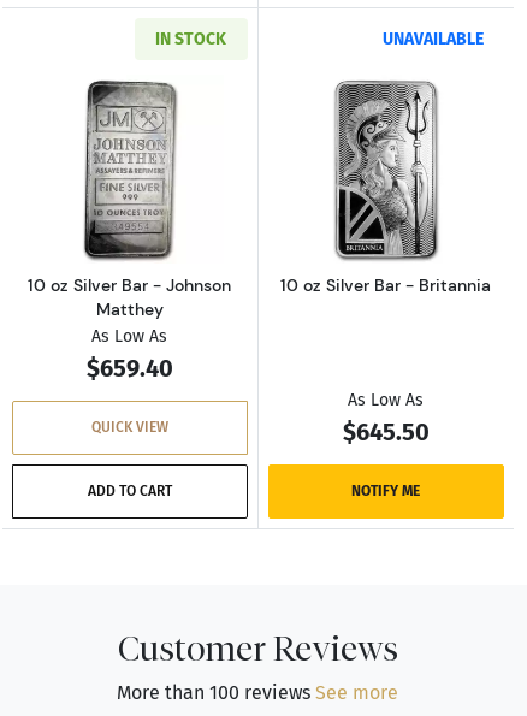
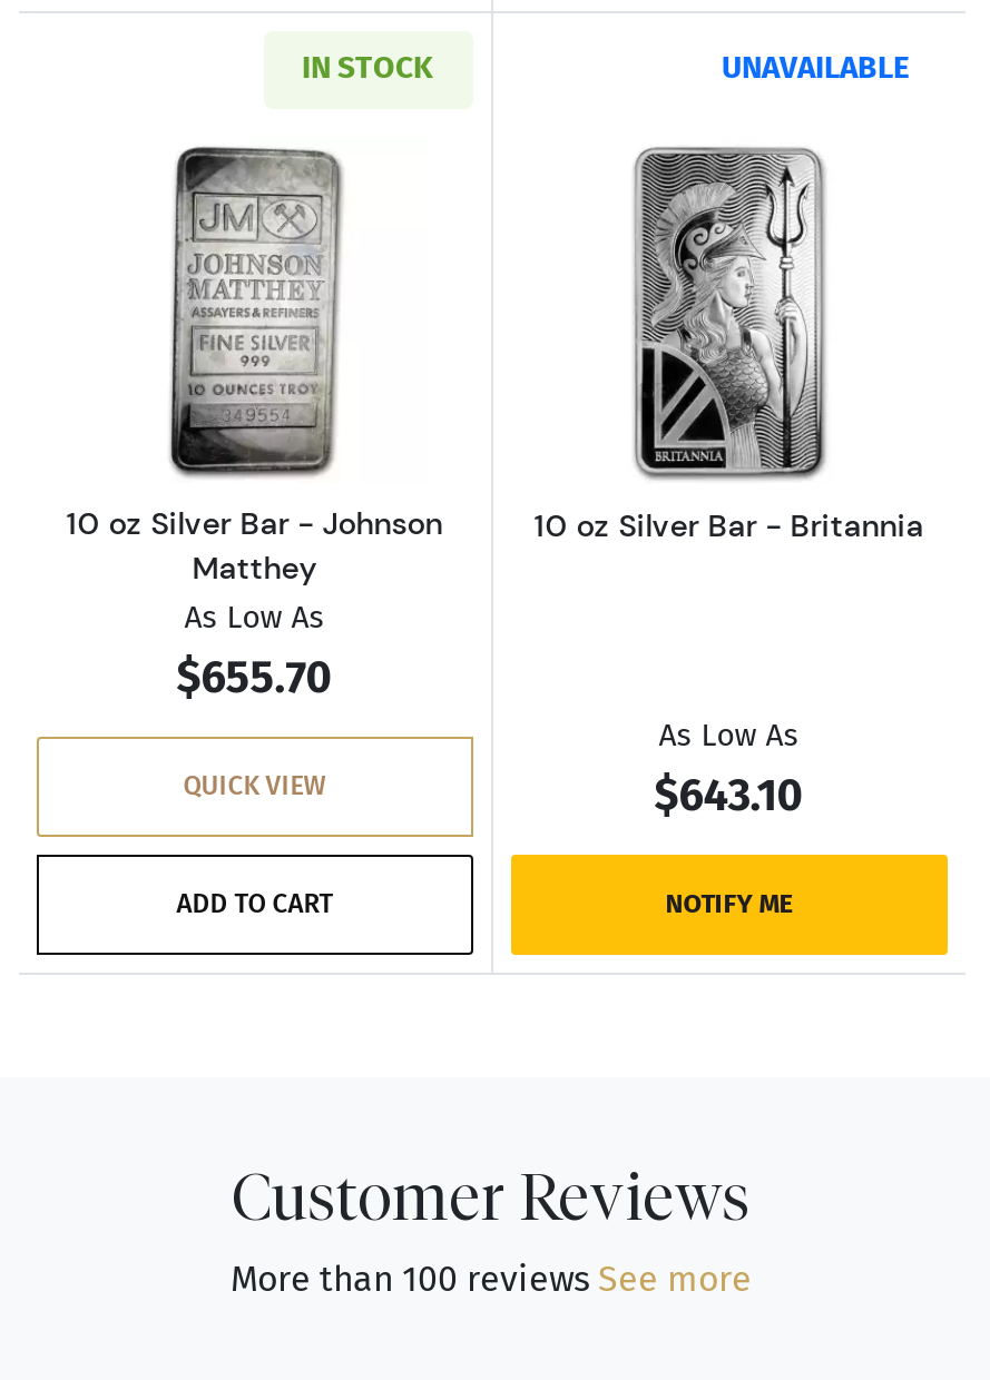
- $659.40
+ $655.70

- $645.50
+ $643.10
